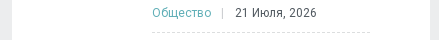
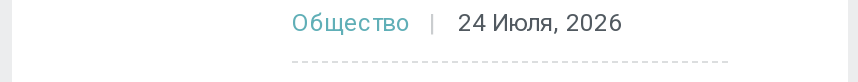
- Общество 21 Июля, 2026
+ Общество 24 Июля, 2026
